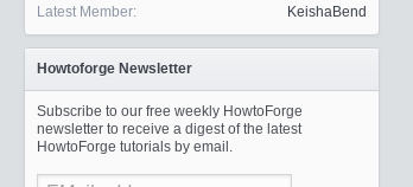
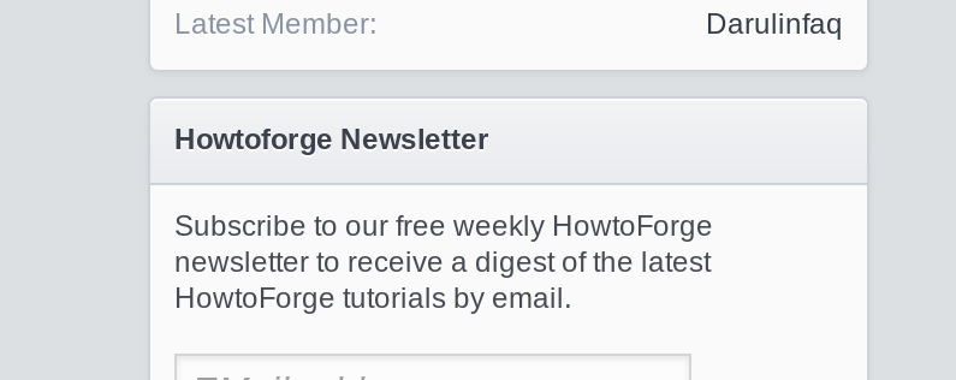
- KeishaBend
+ Darulinfaq
